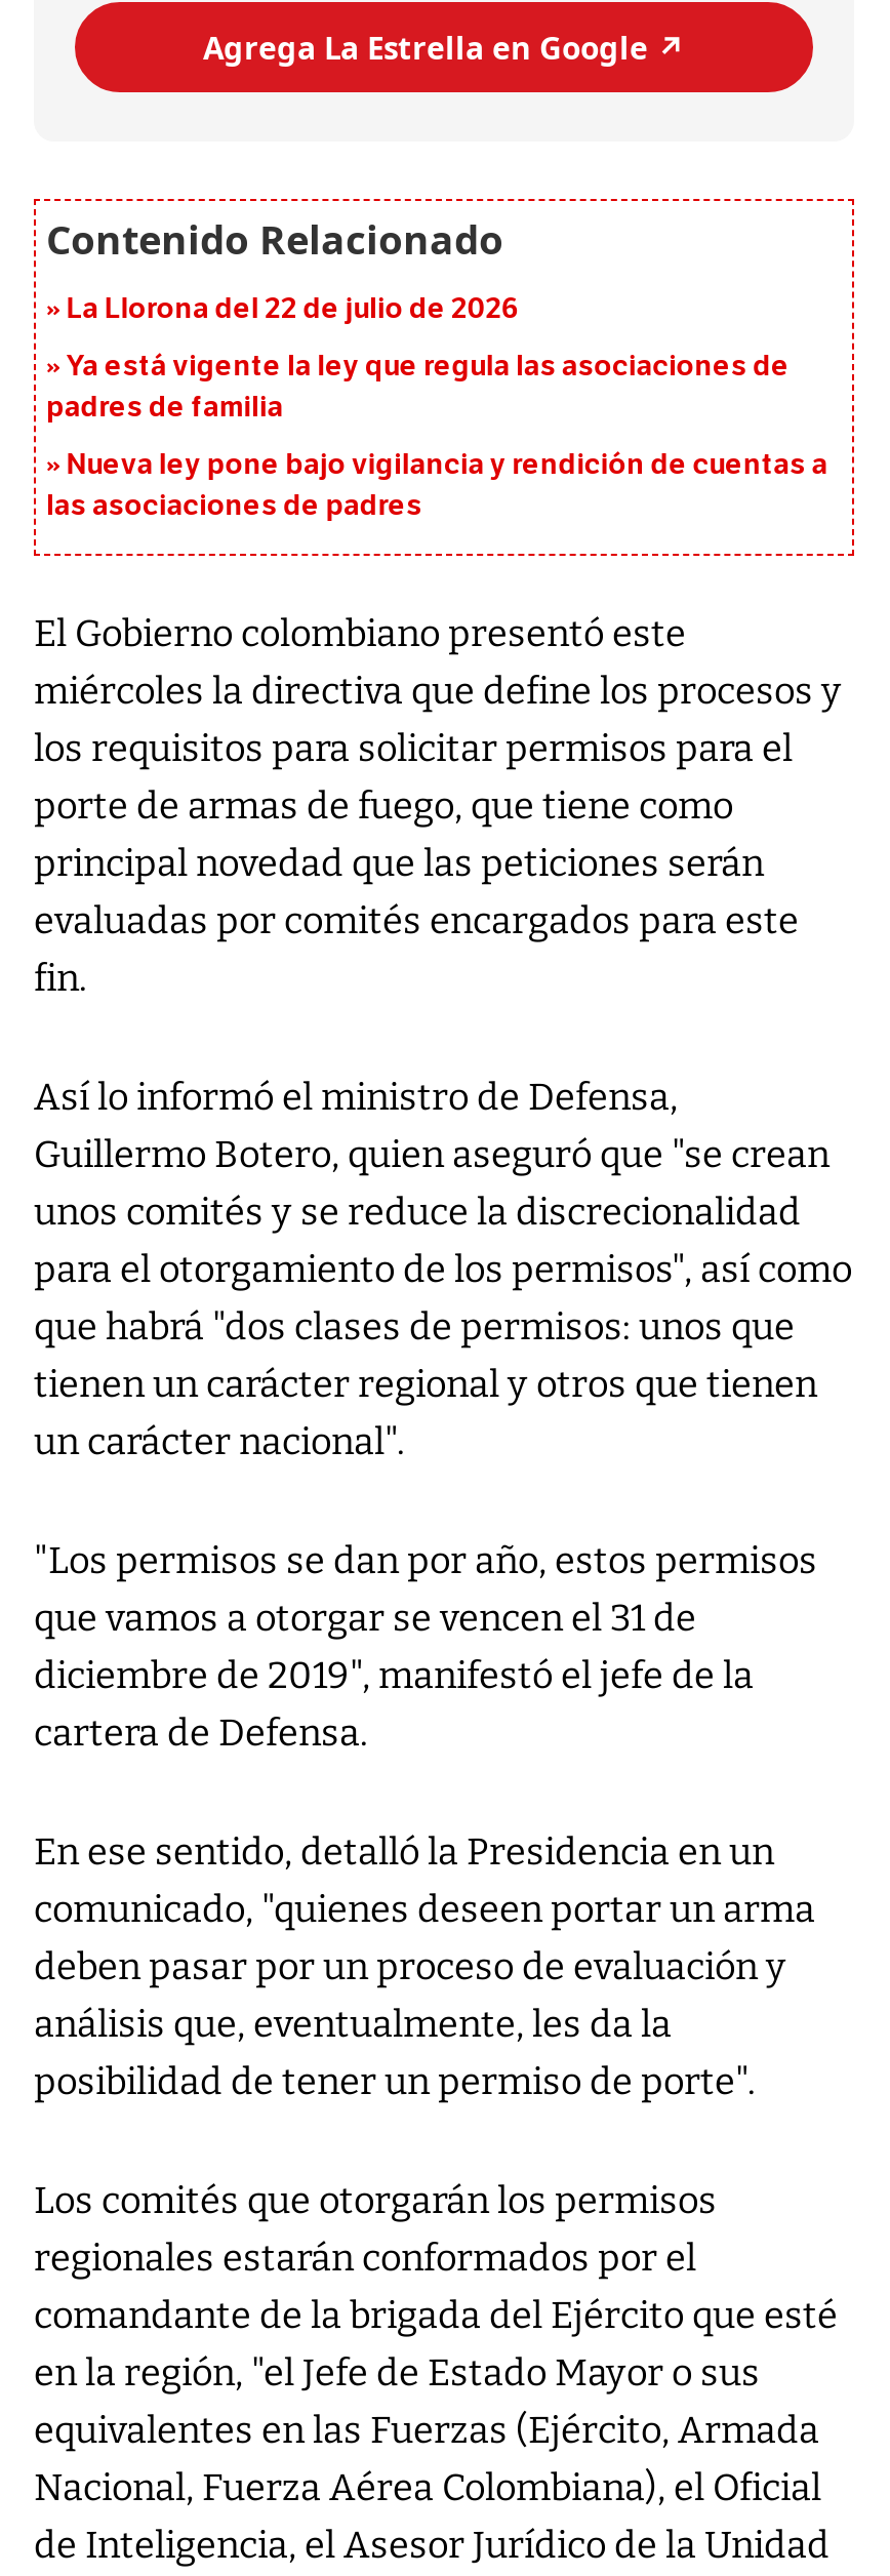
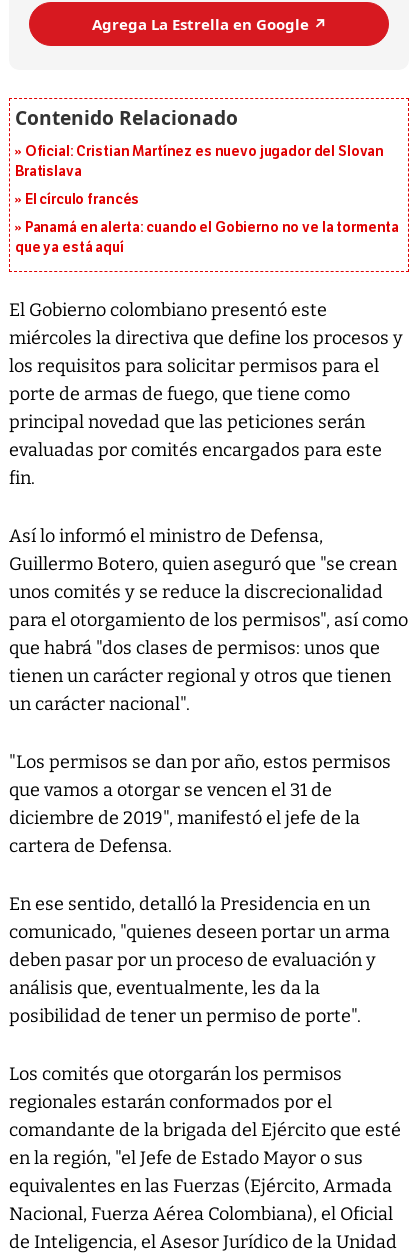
- La Llorona del 22 de julio de 2026
+ Oficial: Cristian Martínez es nuevo jugador del Slovan
+ Bratislava

- Ya está vigente la ley que regula las asociaciones de
- padres de familia
+ El círculo francés

- Nueva ley pone bajo vigilancia y rendición de cuentas a
- las asociaciones de padres
+ Panamá en alerta: cuando el Gobierno no ve la tormenta
+ que ya está aquí
